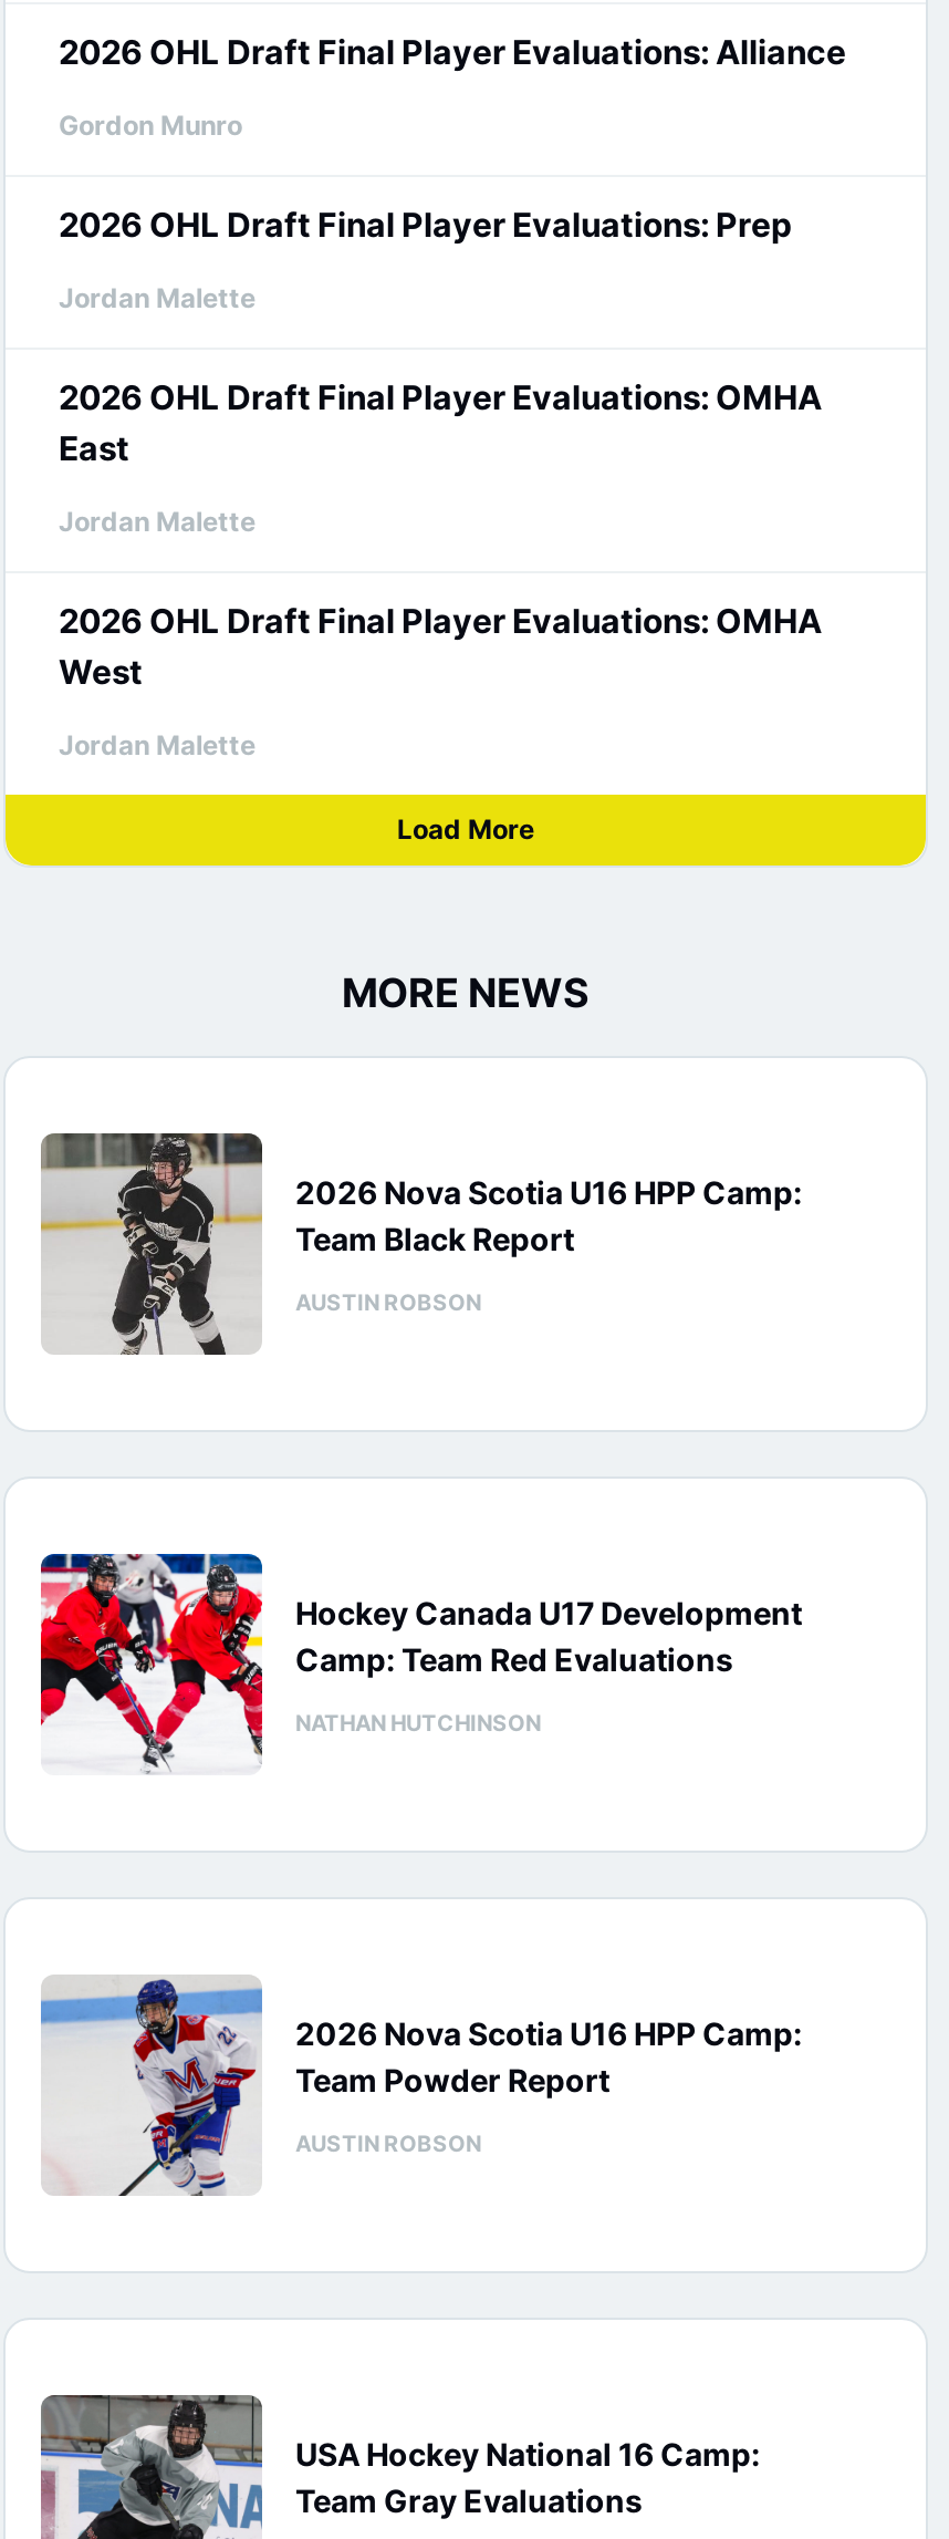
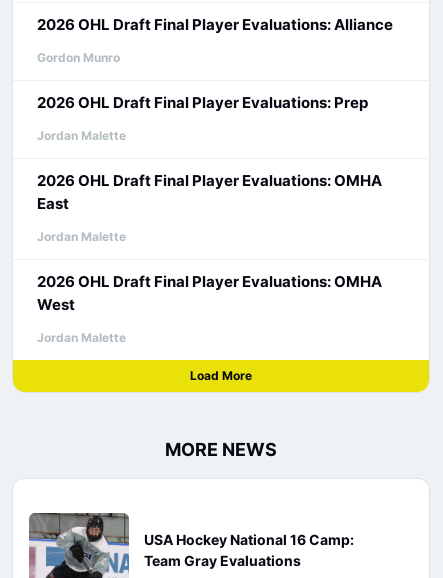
- [image]
- 2026 Nova Scotia U16 HPP Camp:
- Team Black Report
- AUSTIN ROBSON

- [image]
- Hockey Canada U17 Development
- Camp: Team Red Evaluations
- NATHAN HUTCHINSON

- [image]
- 2026 Nova Scotia U16 HPP Camp:
- Team Powder Report
- AUSTIN ROBSON
